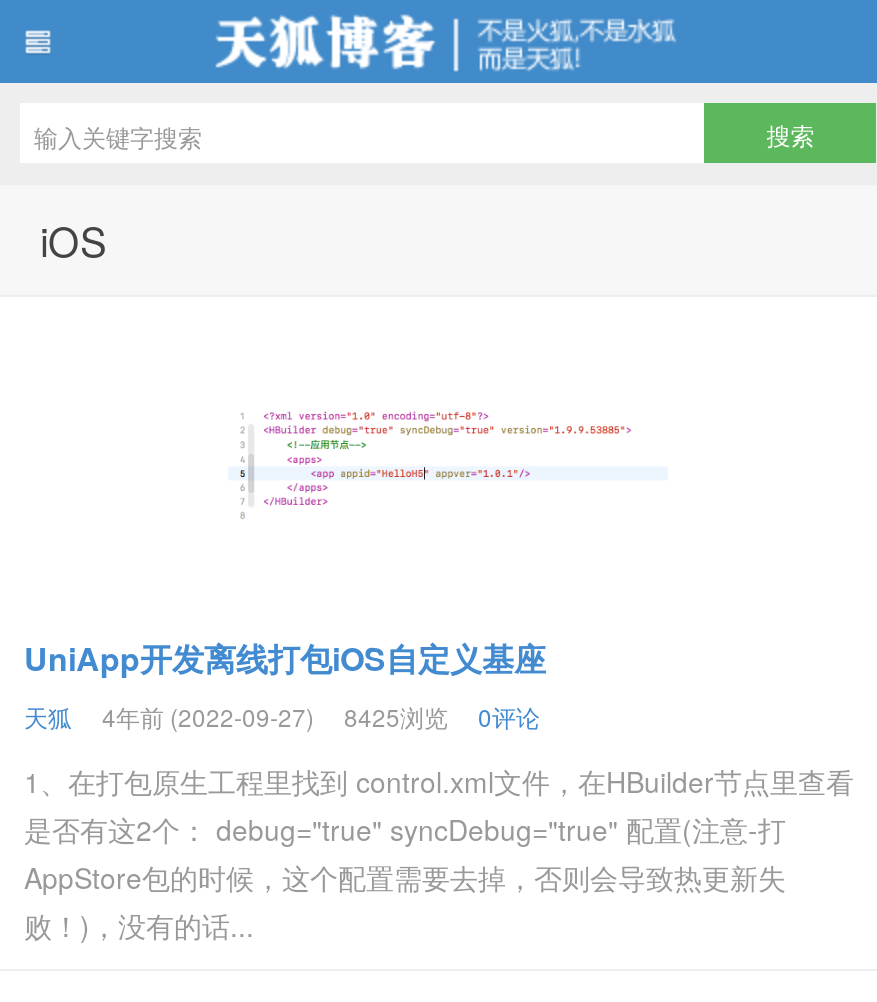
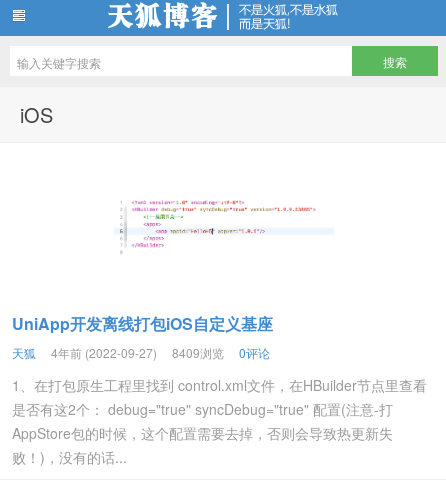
- 天狐 4年前 (2022-09-27) 8425浏览 0评论
+ 天狐 4年前 (2022-09-27) 8409浏览 0评论
